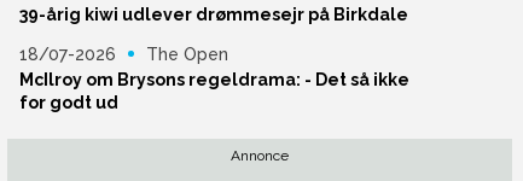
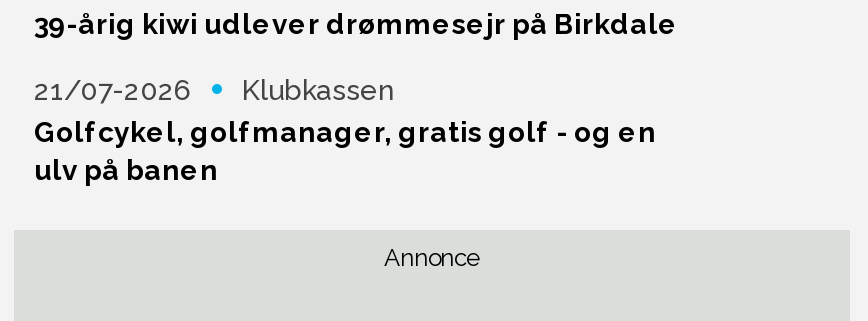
- 18/07-2026
- The Open
- McIlroy om Brysons regeldrama: - Det så ikke
- for godt ud
+ 21/07-2026
+ Klubkassen
+ Golfcykel, golfmanager, gratis golf - og en
+ ulv på banen
